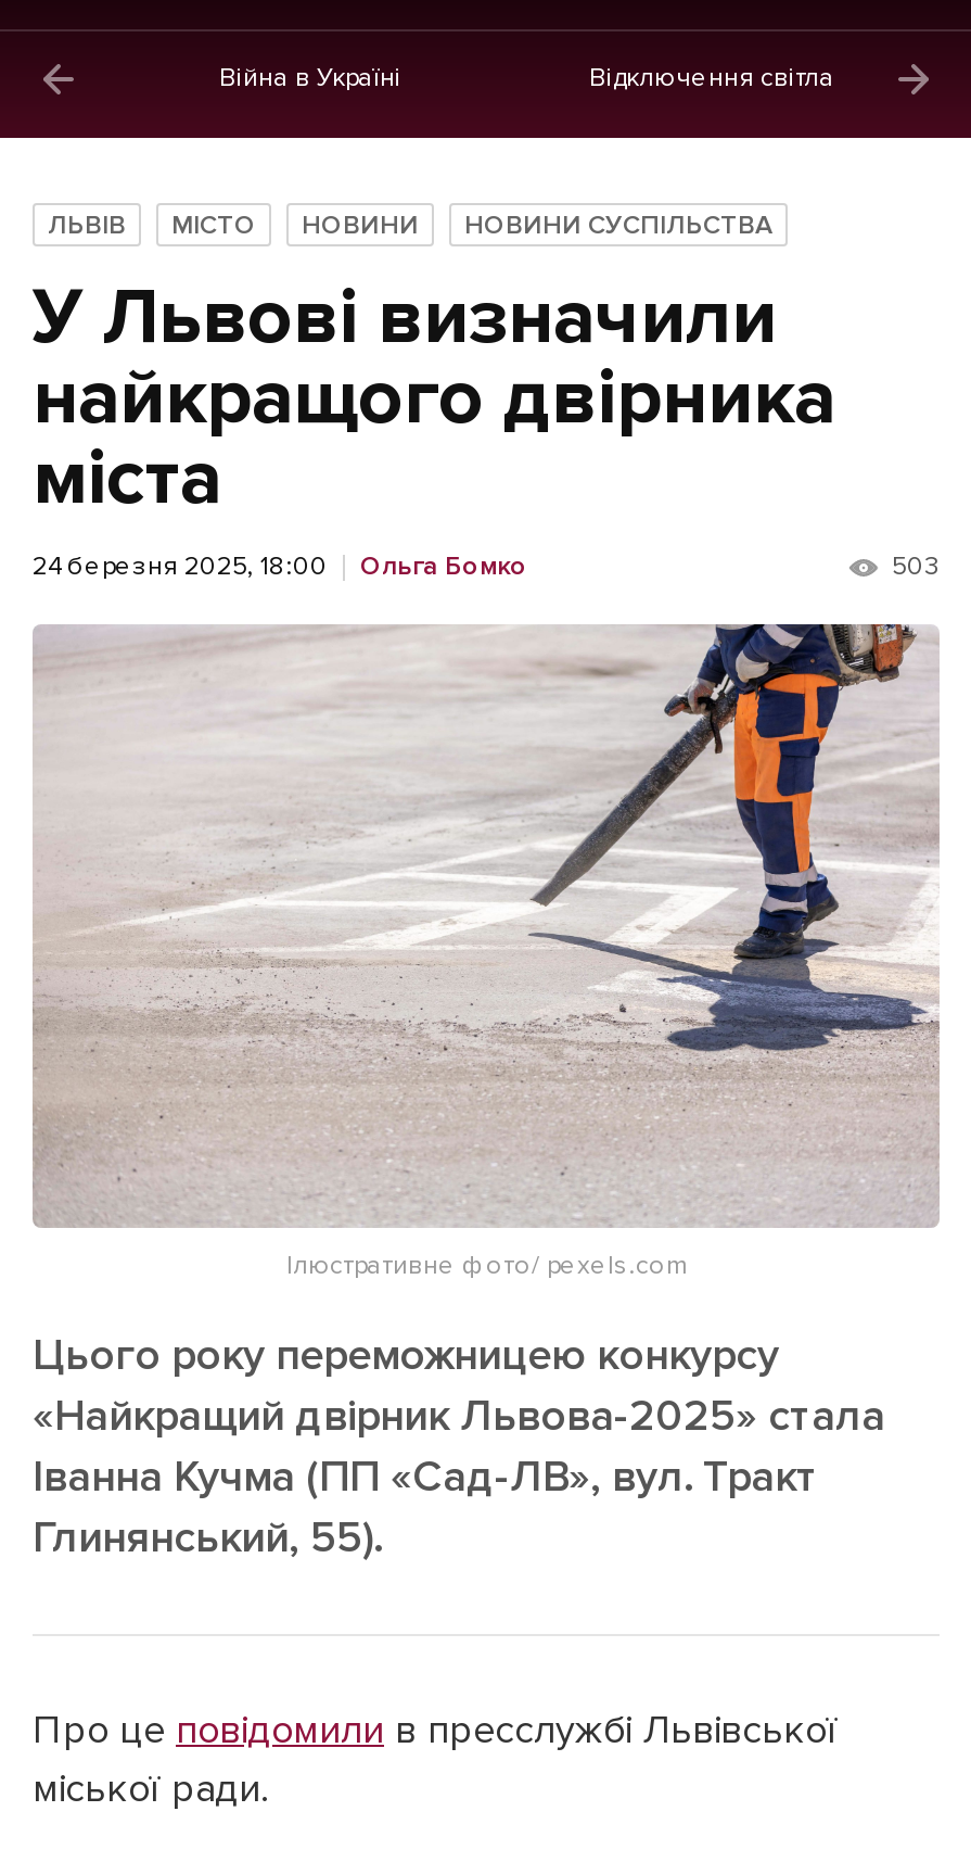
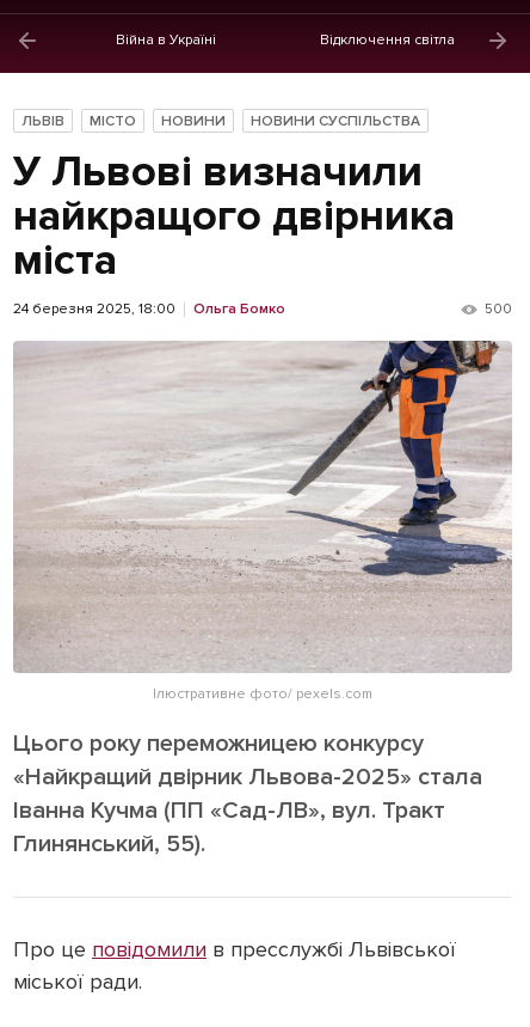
- 503
+ 500
